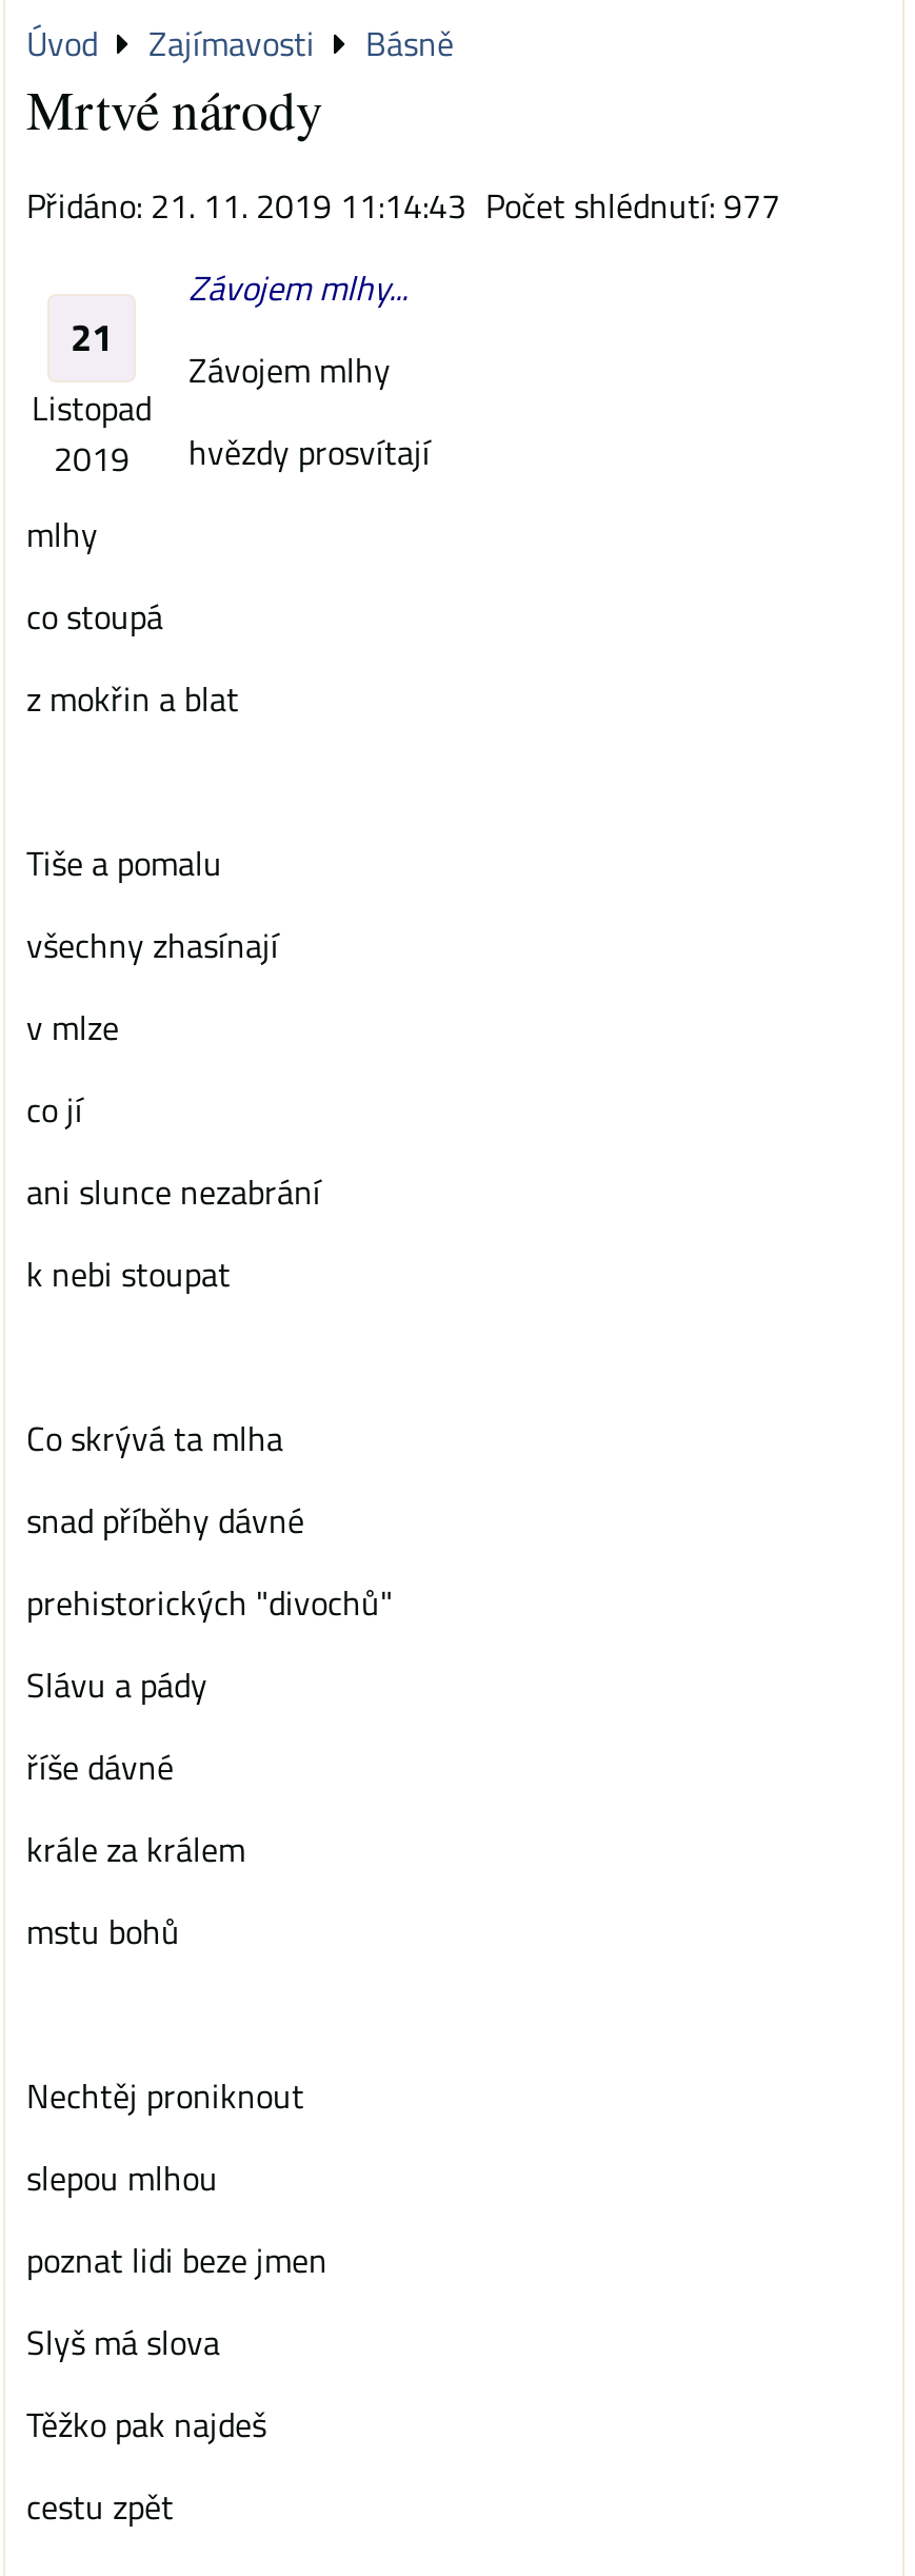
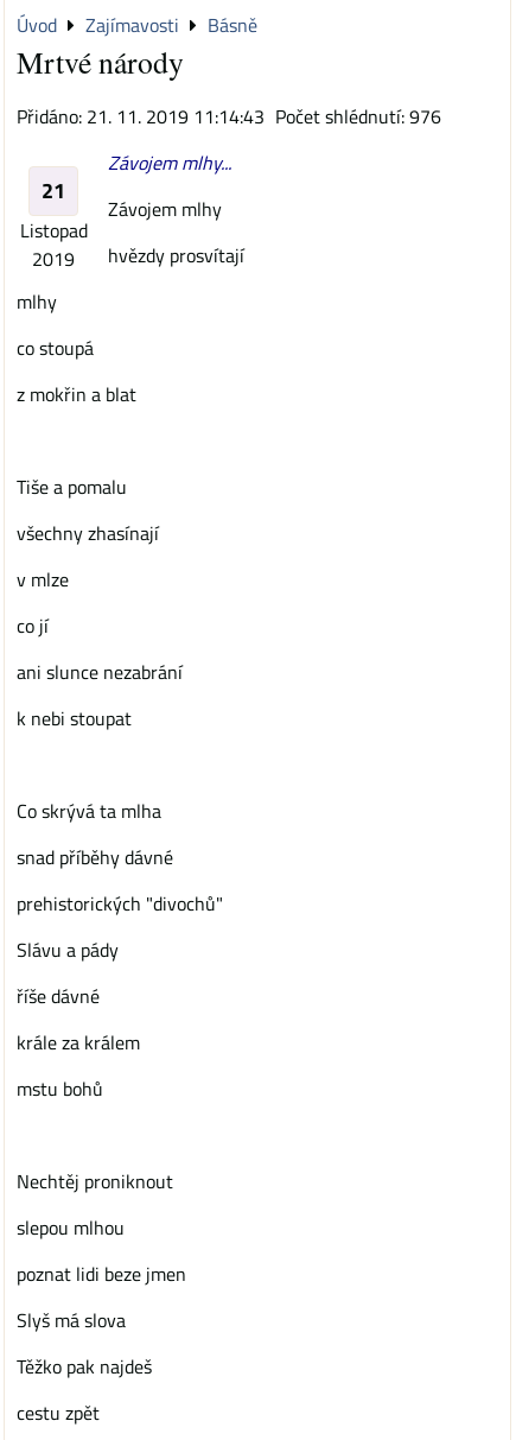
- Přidáno: 21. 11. 2019 11:14:43 Počet shlédnutí: 977
+ Přidáno: 21. 11. 2019 11:14:43 Počet shlédnutí: 976
